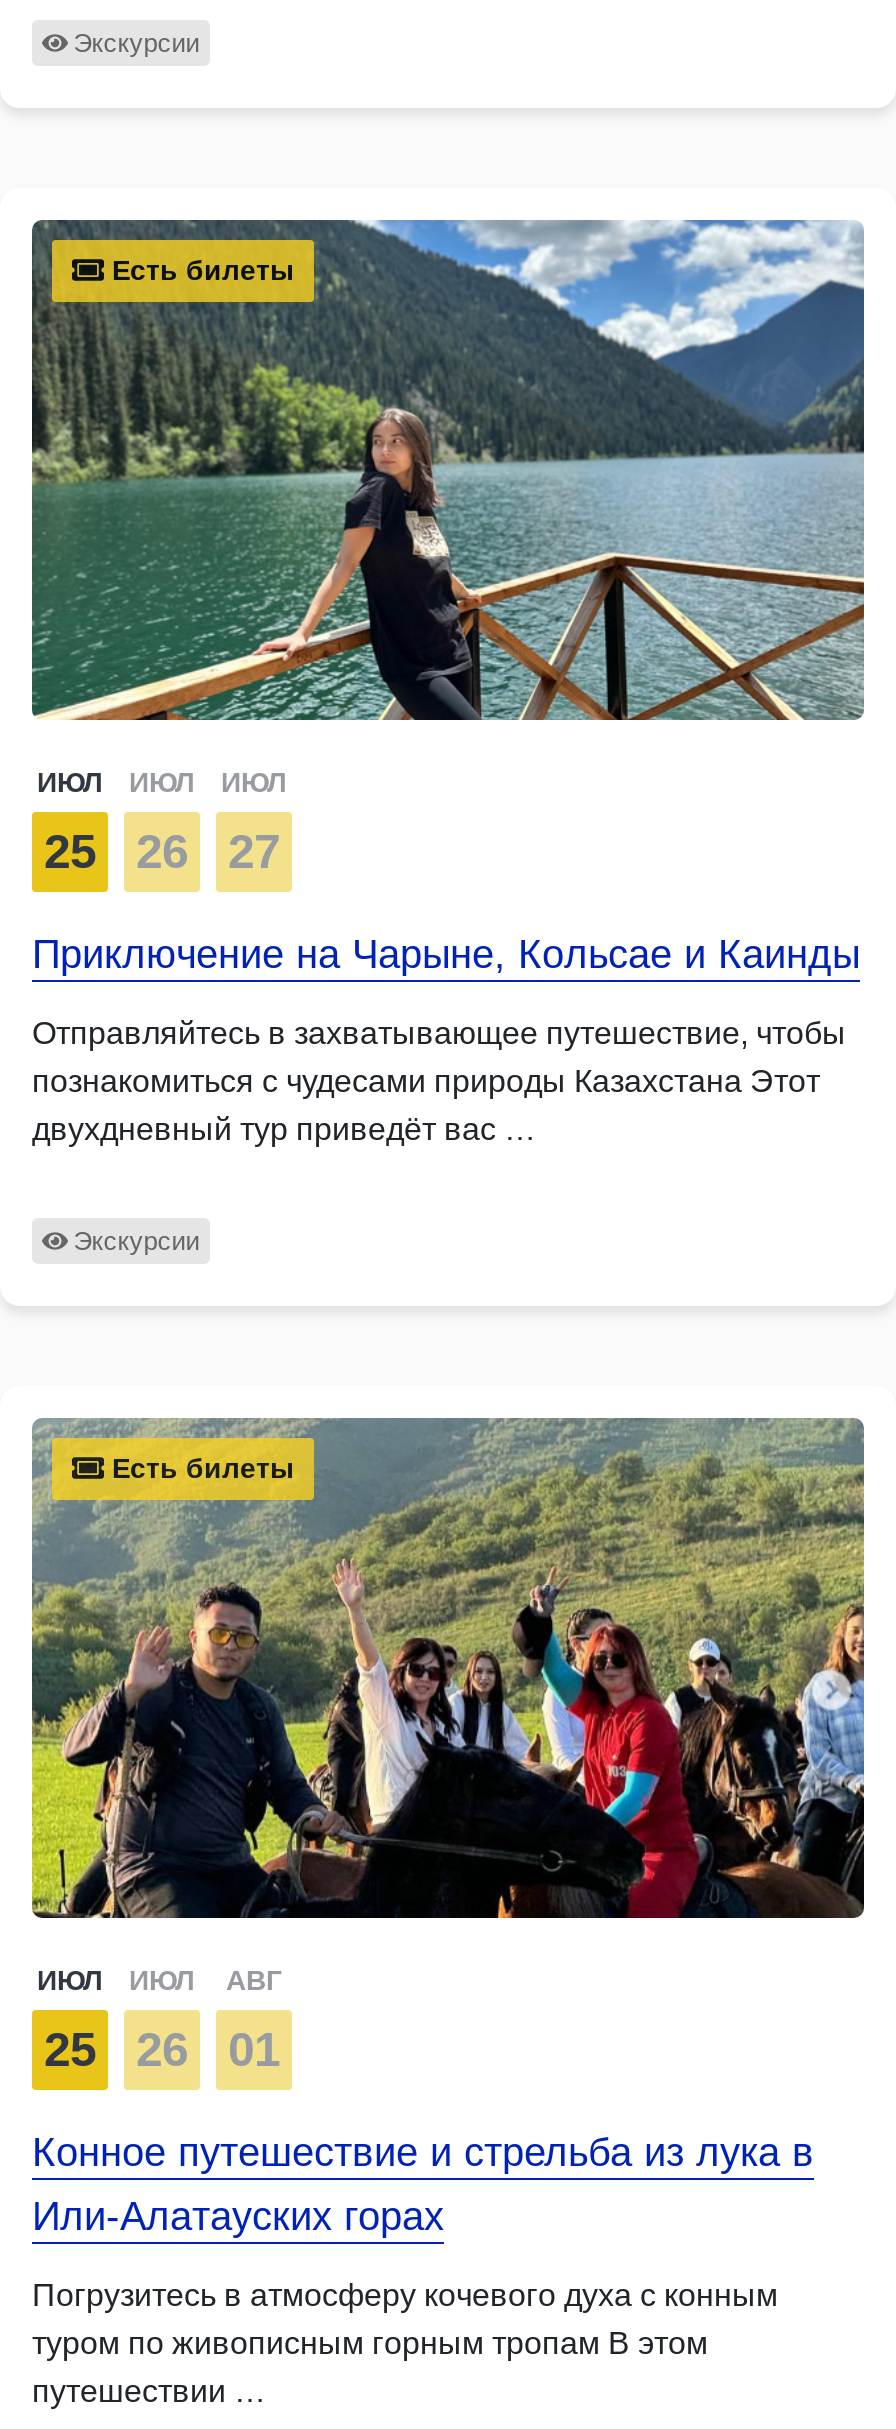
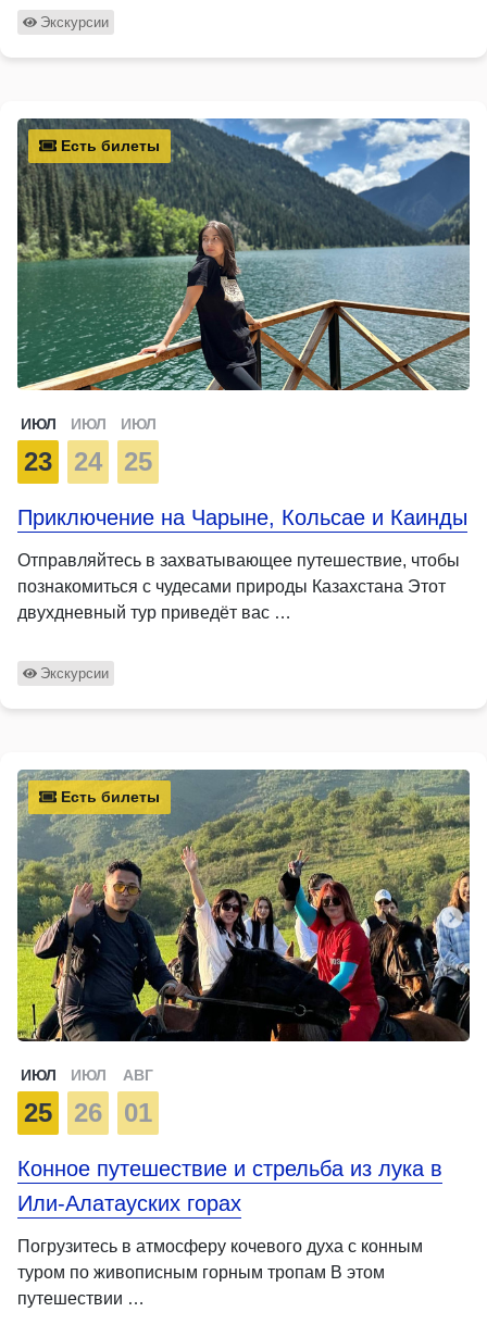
- 25
+ 23

- 26
+ 24

- 27
+ 25
